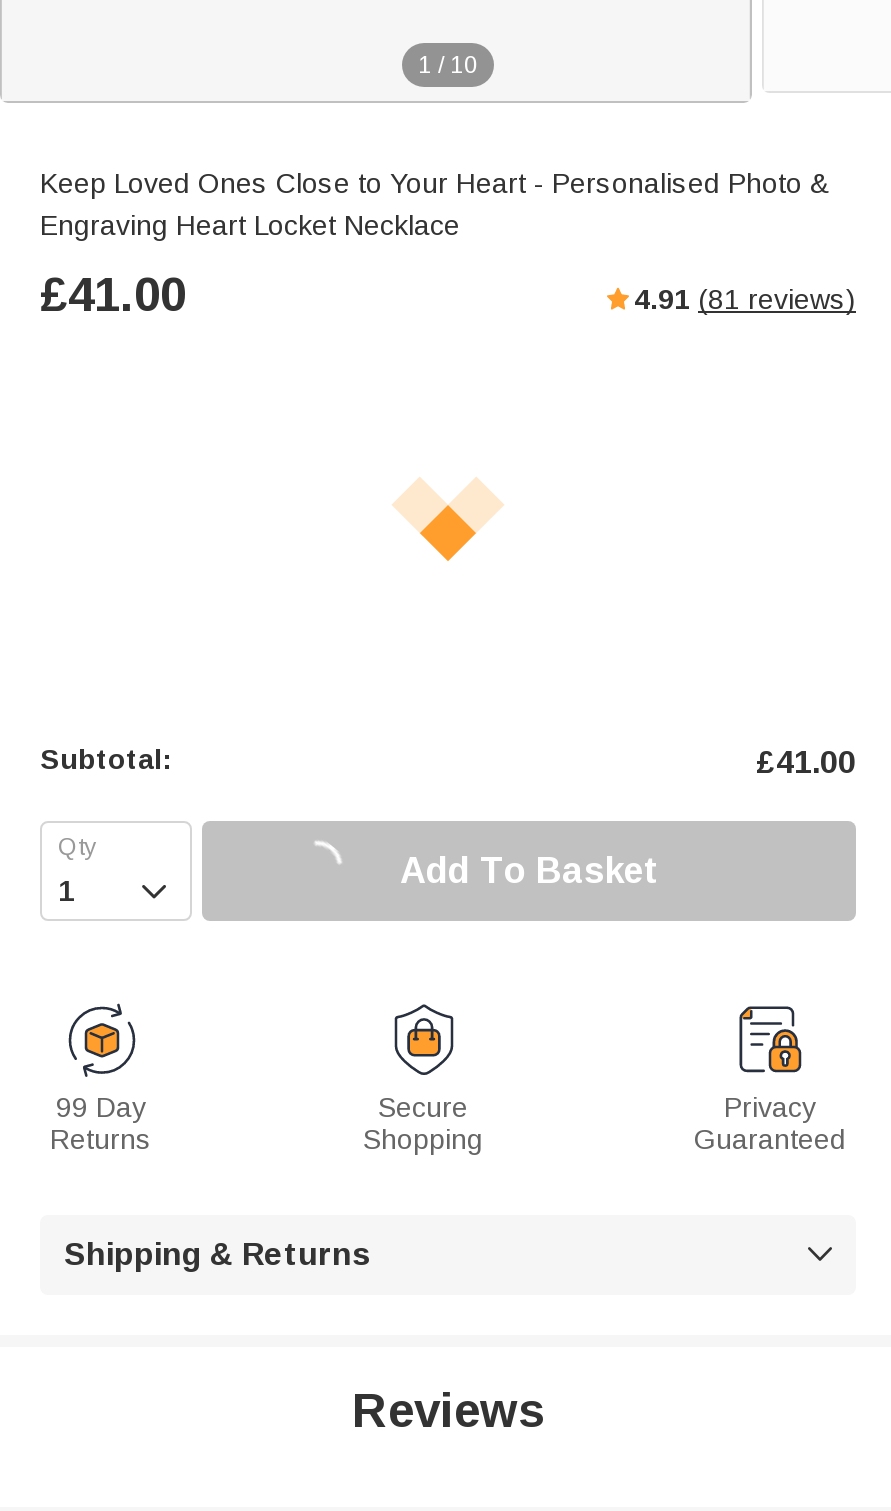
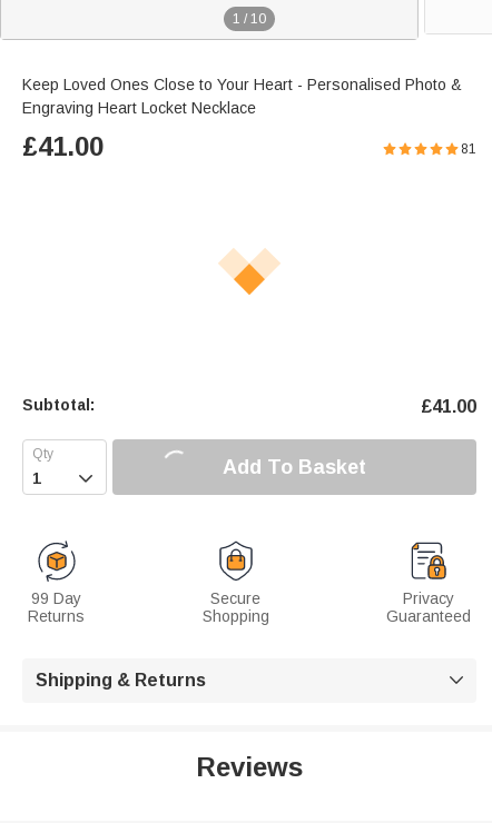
- 4.91 (81 reviews)
+ 81
